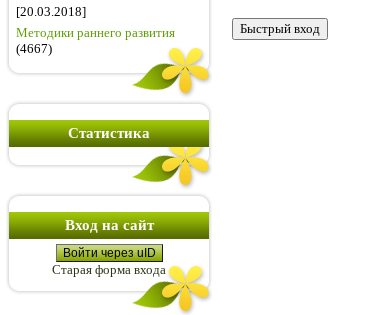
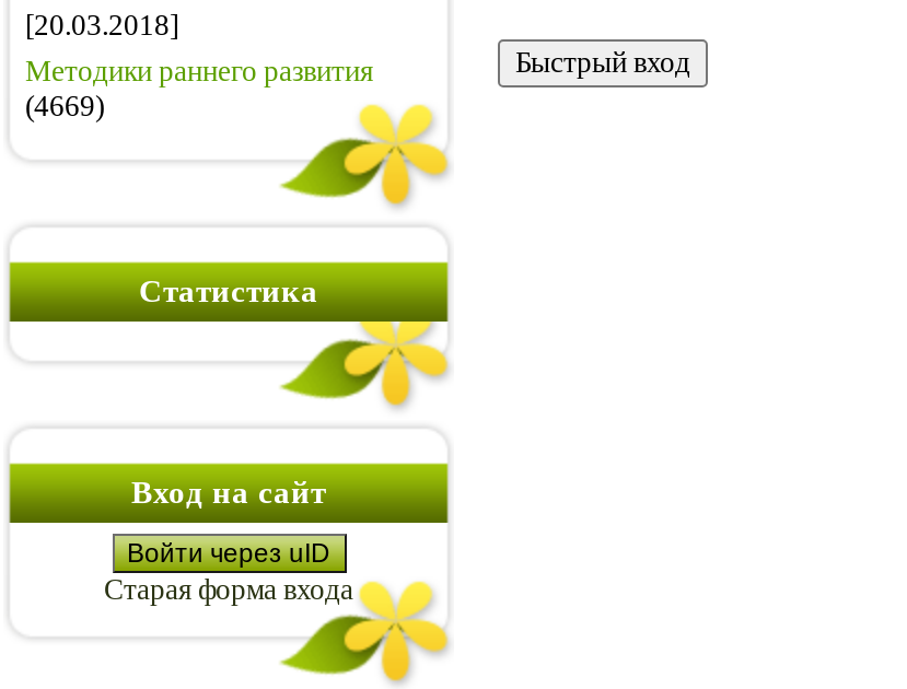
- (4667)
+ (4669)
